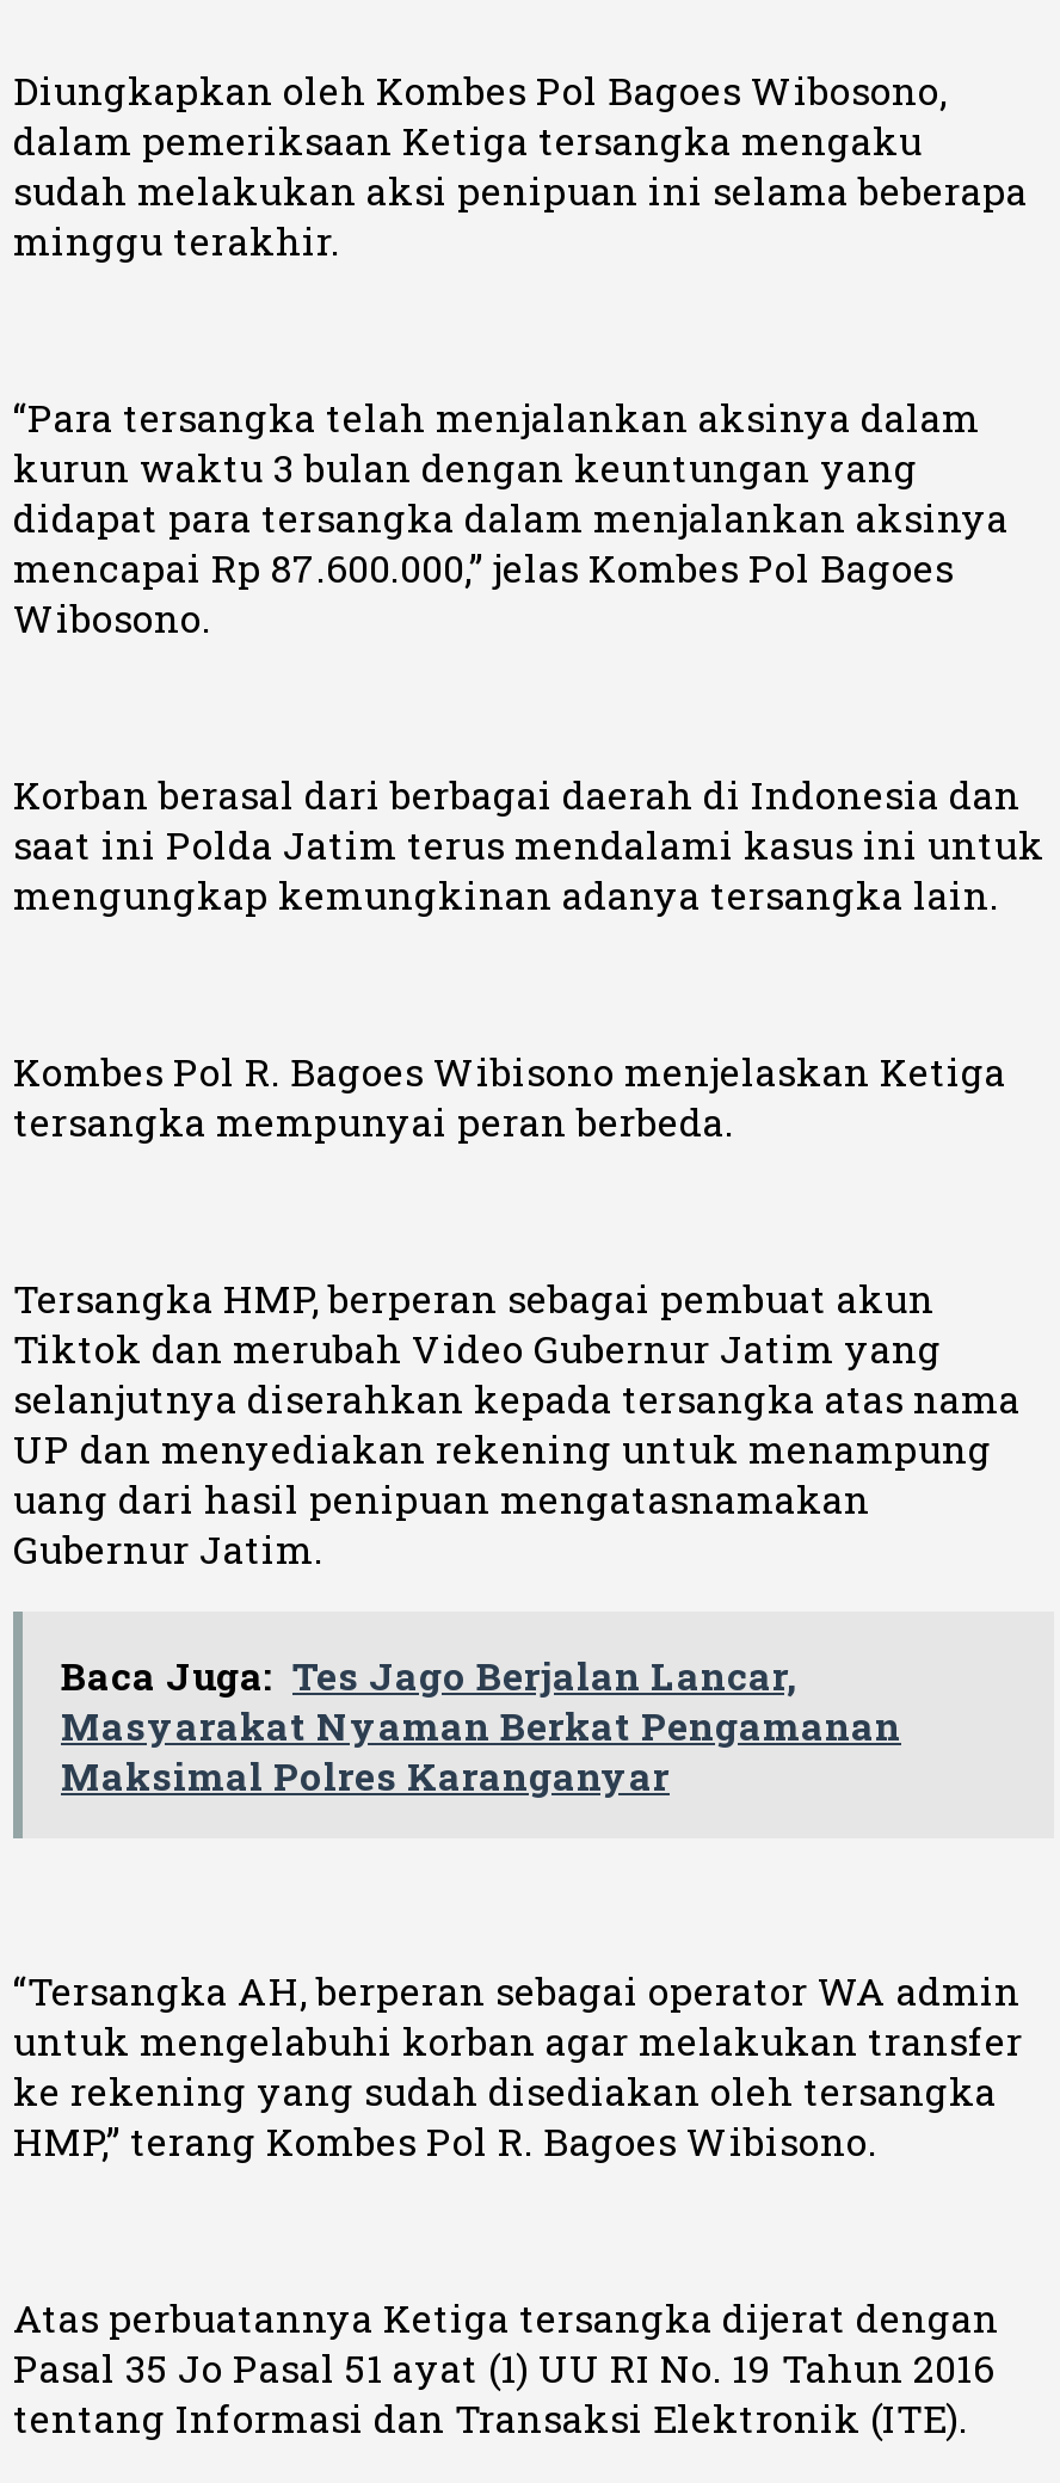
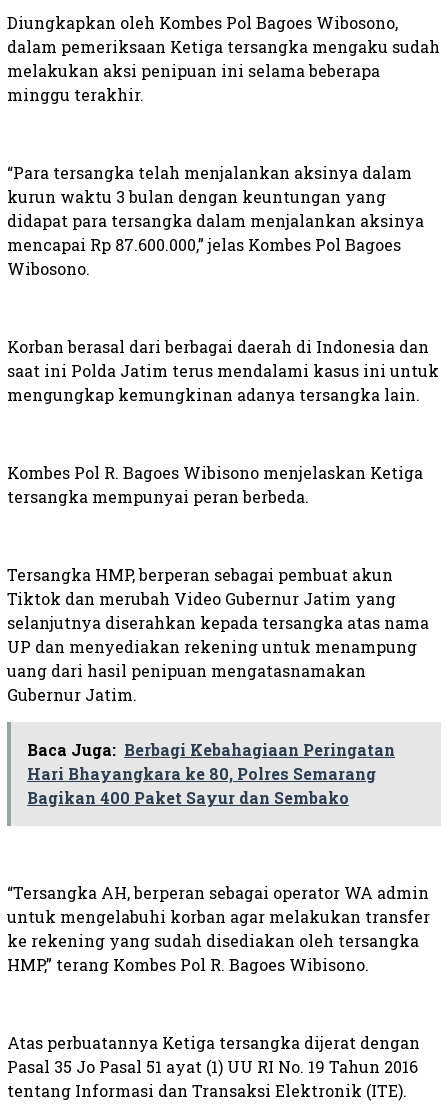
- Baca Juga: Tes Jago Berjalan Lancar,
- Masyarakat Nyaman Berkat Pengamanan
- Maksimal Polres Karanganyar
+ Baca Juga: Berbagi Kebahagiaan Peringatan
+ Hari Bhayangkara ke 80, Polres Semarang
+ Bagikan 400 Paket Sayur dan Sembako
